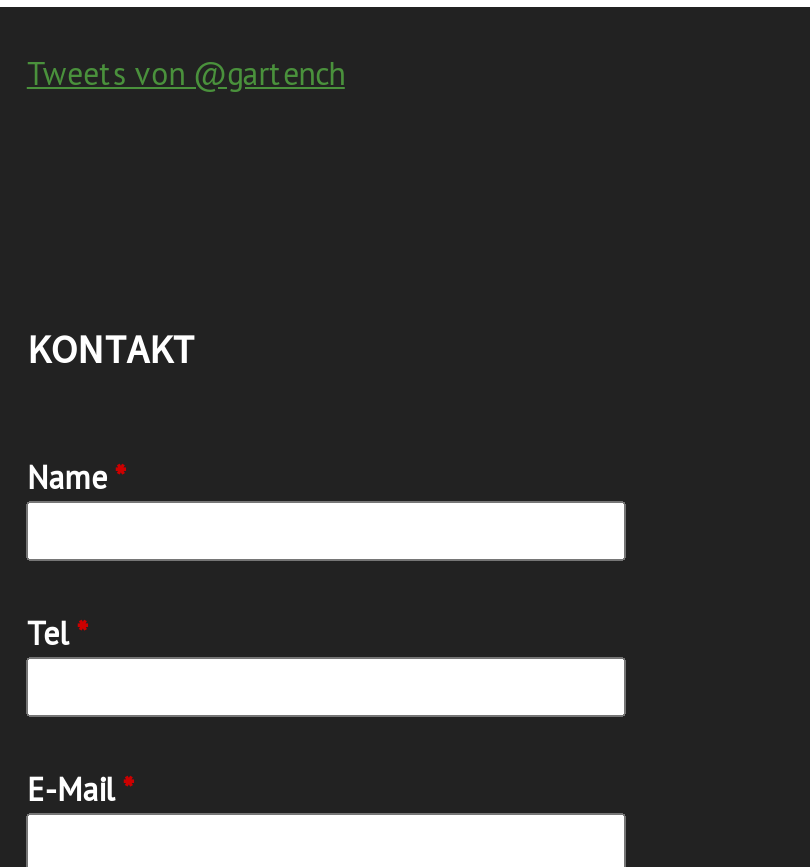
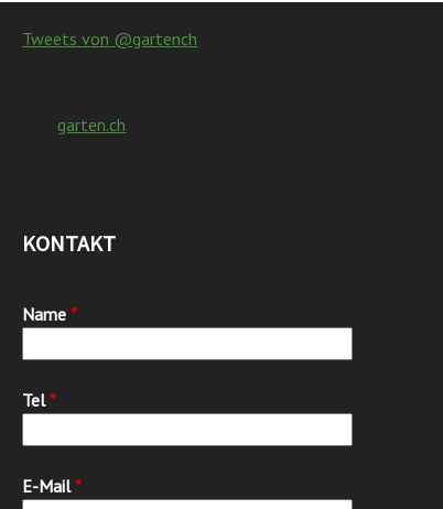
+ garten.ch
